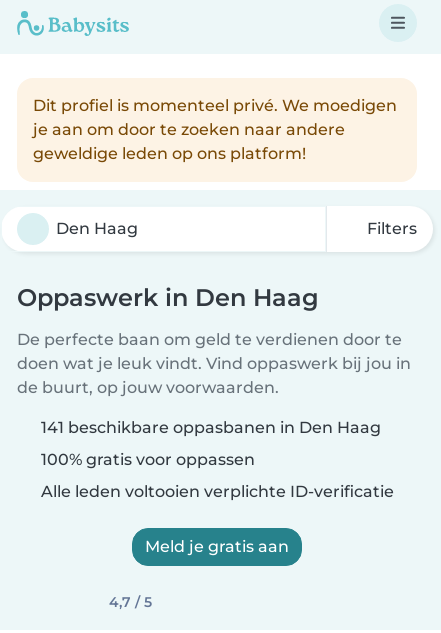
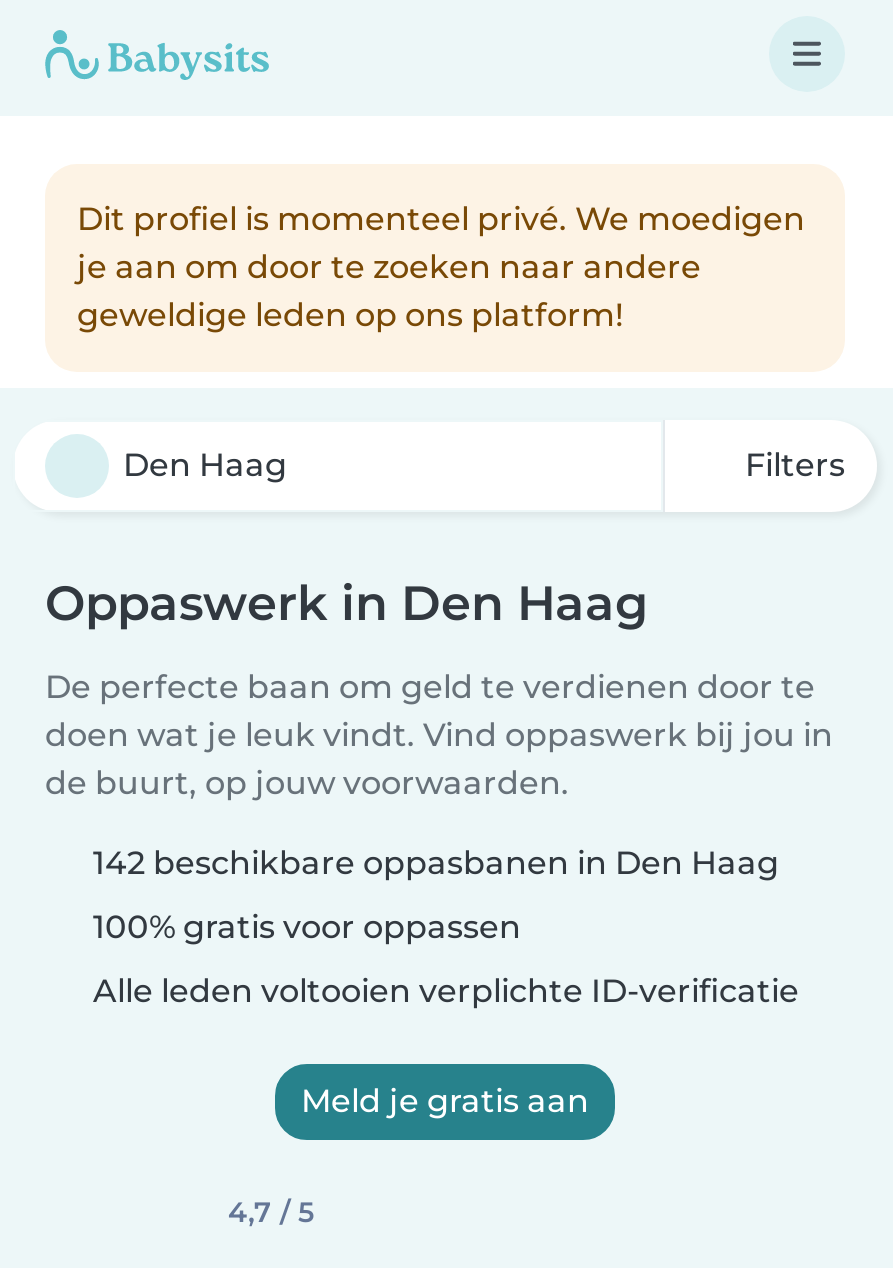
- 141 beschikbare oppasbanen in Den Haag
+ 142 beschikbare oppasbanen in Den Haag
